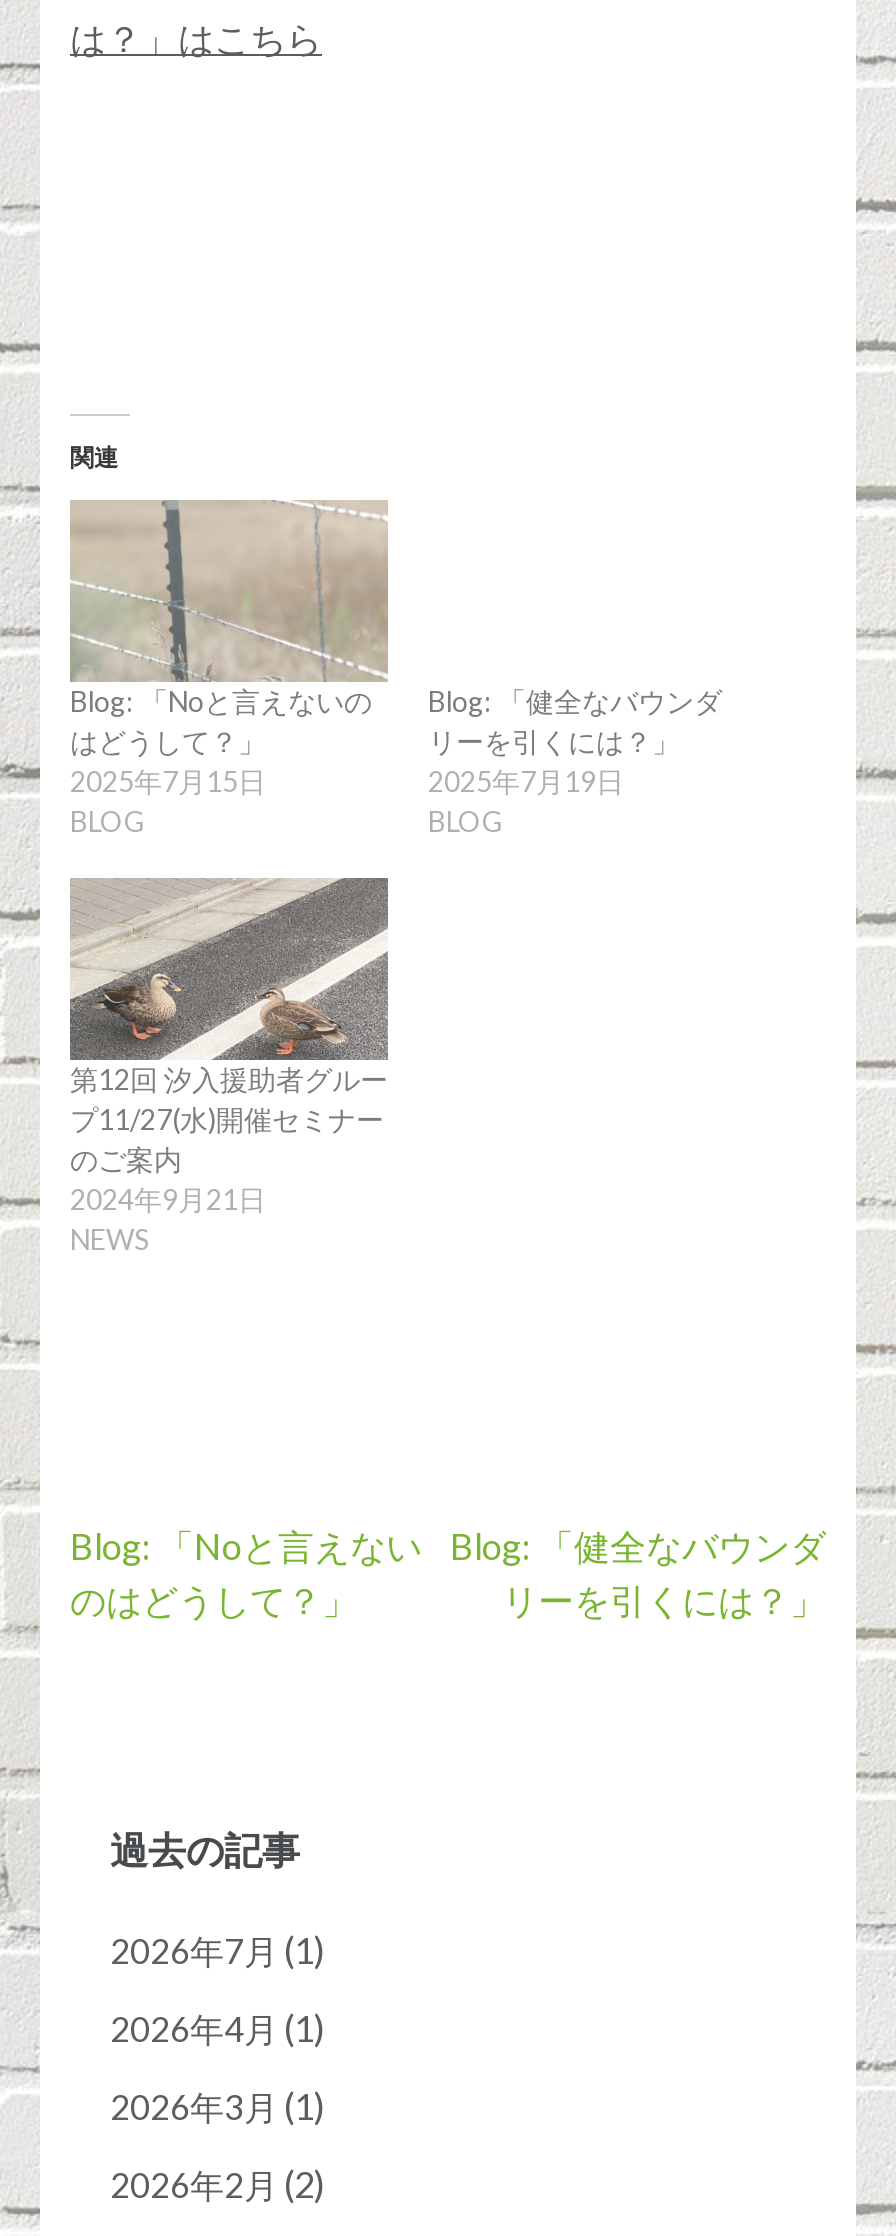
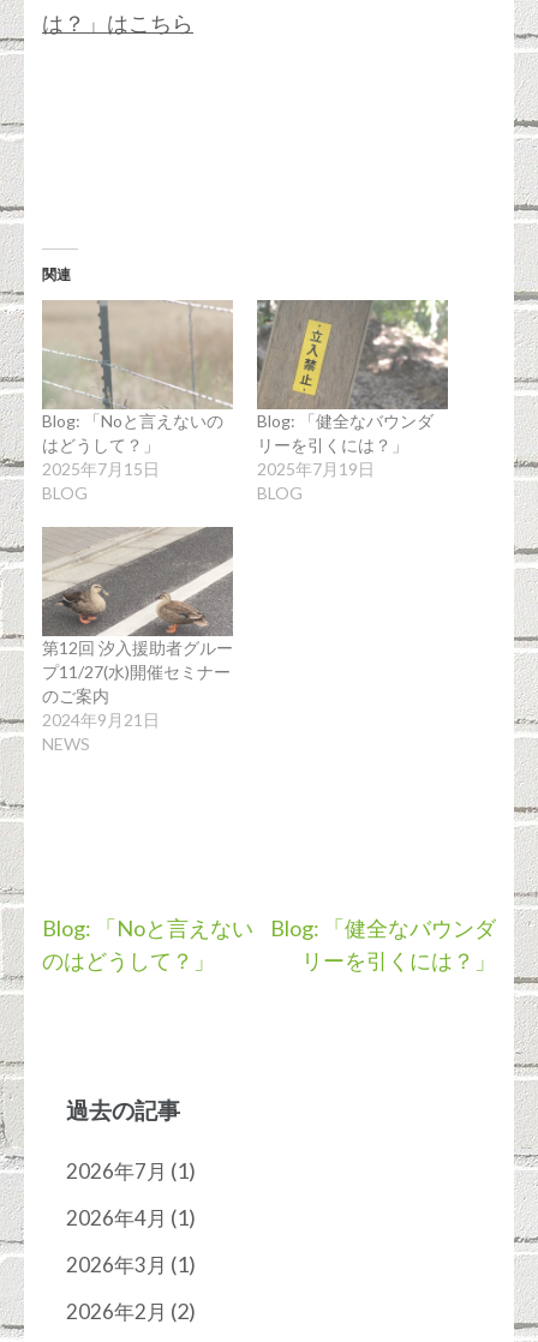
+ [image]
